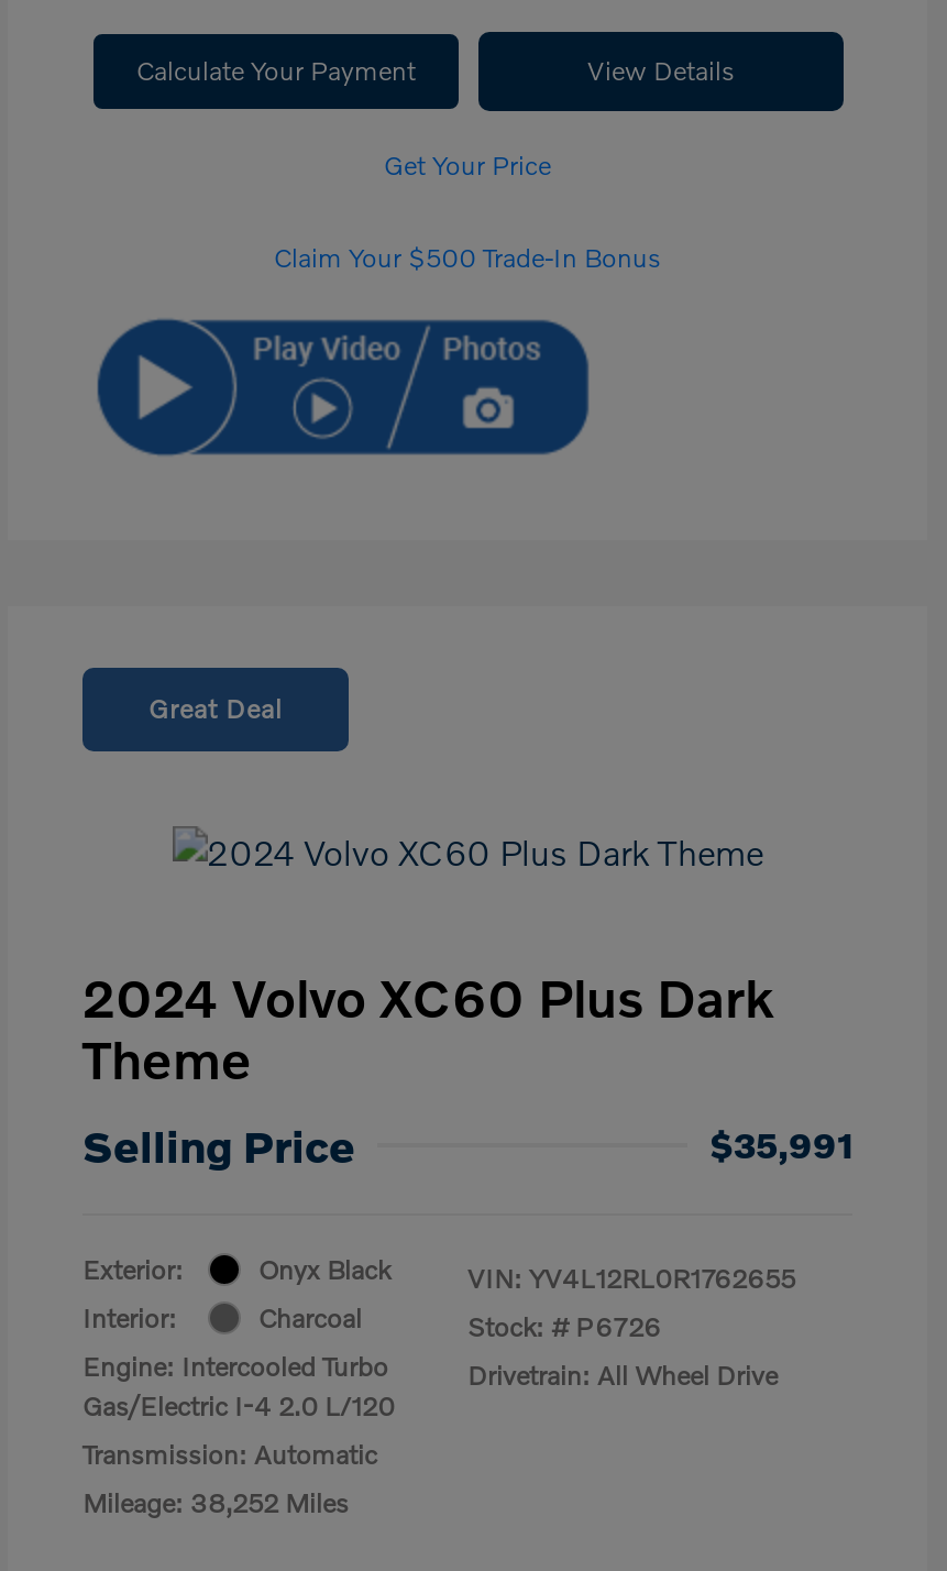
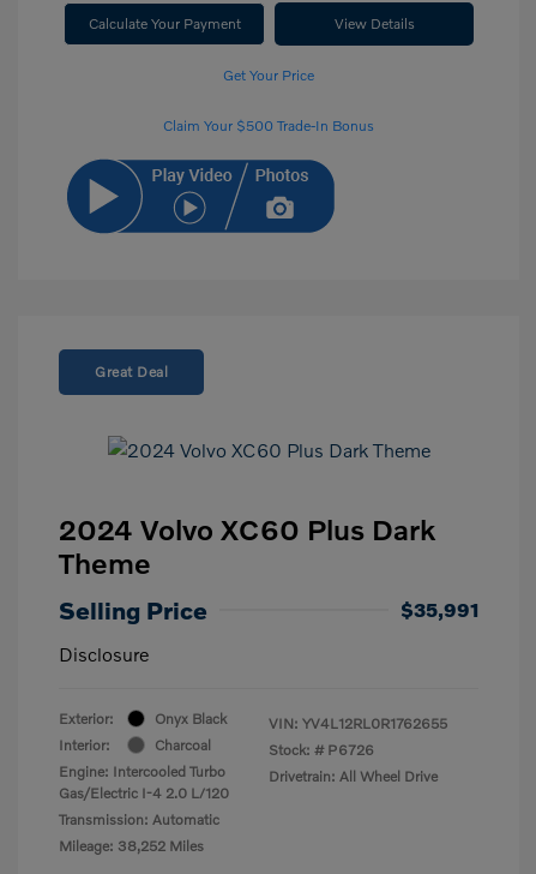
+ Disclosure
